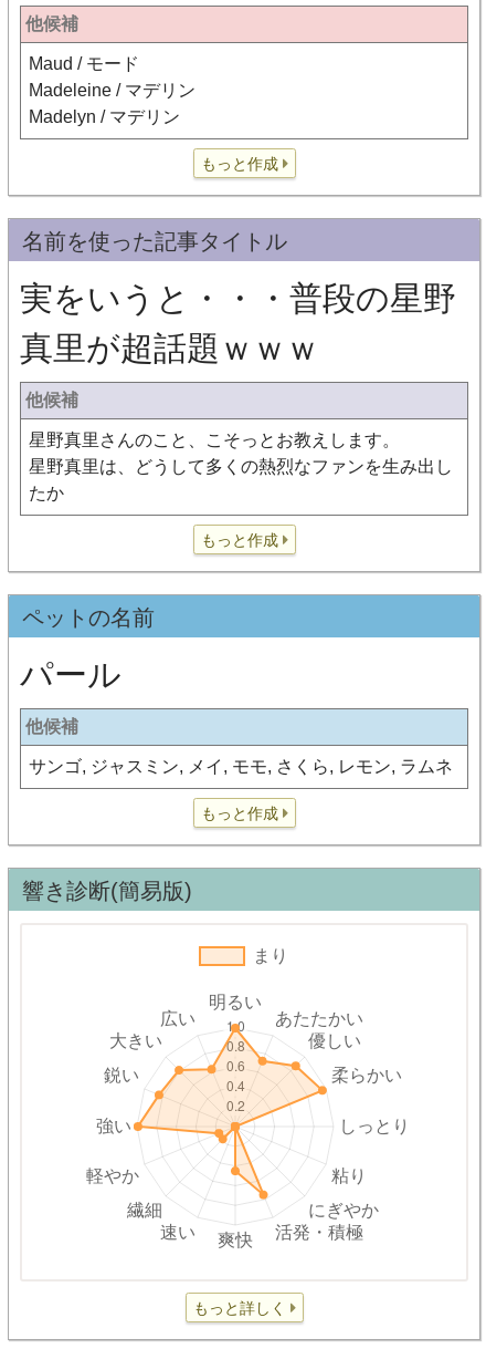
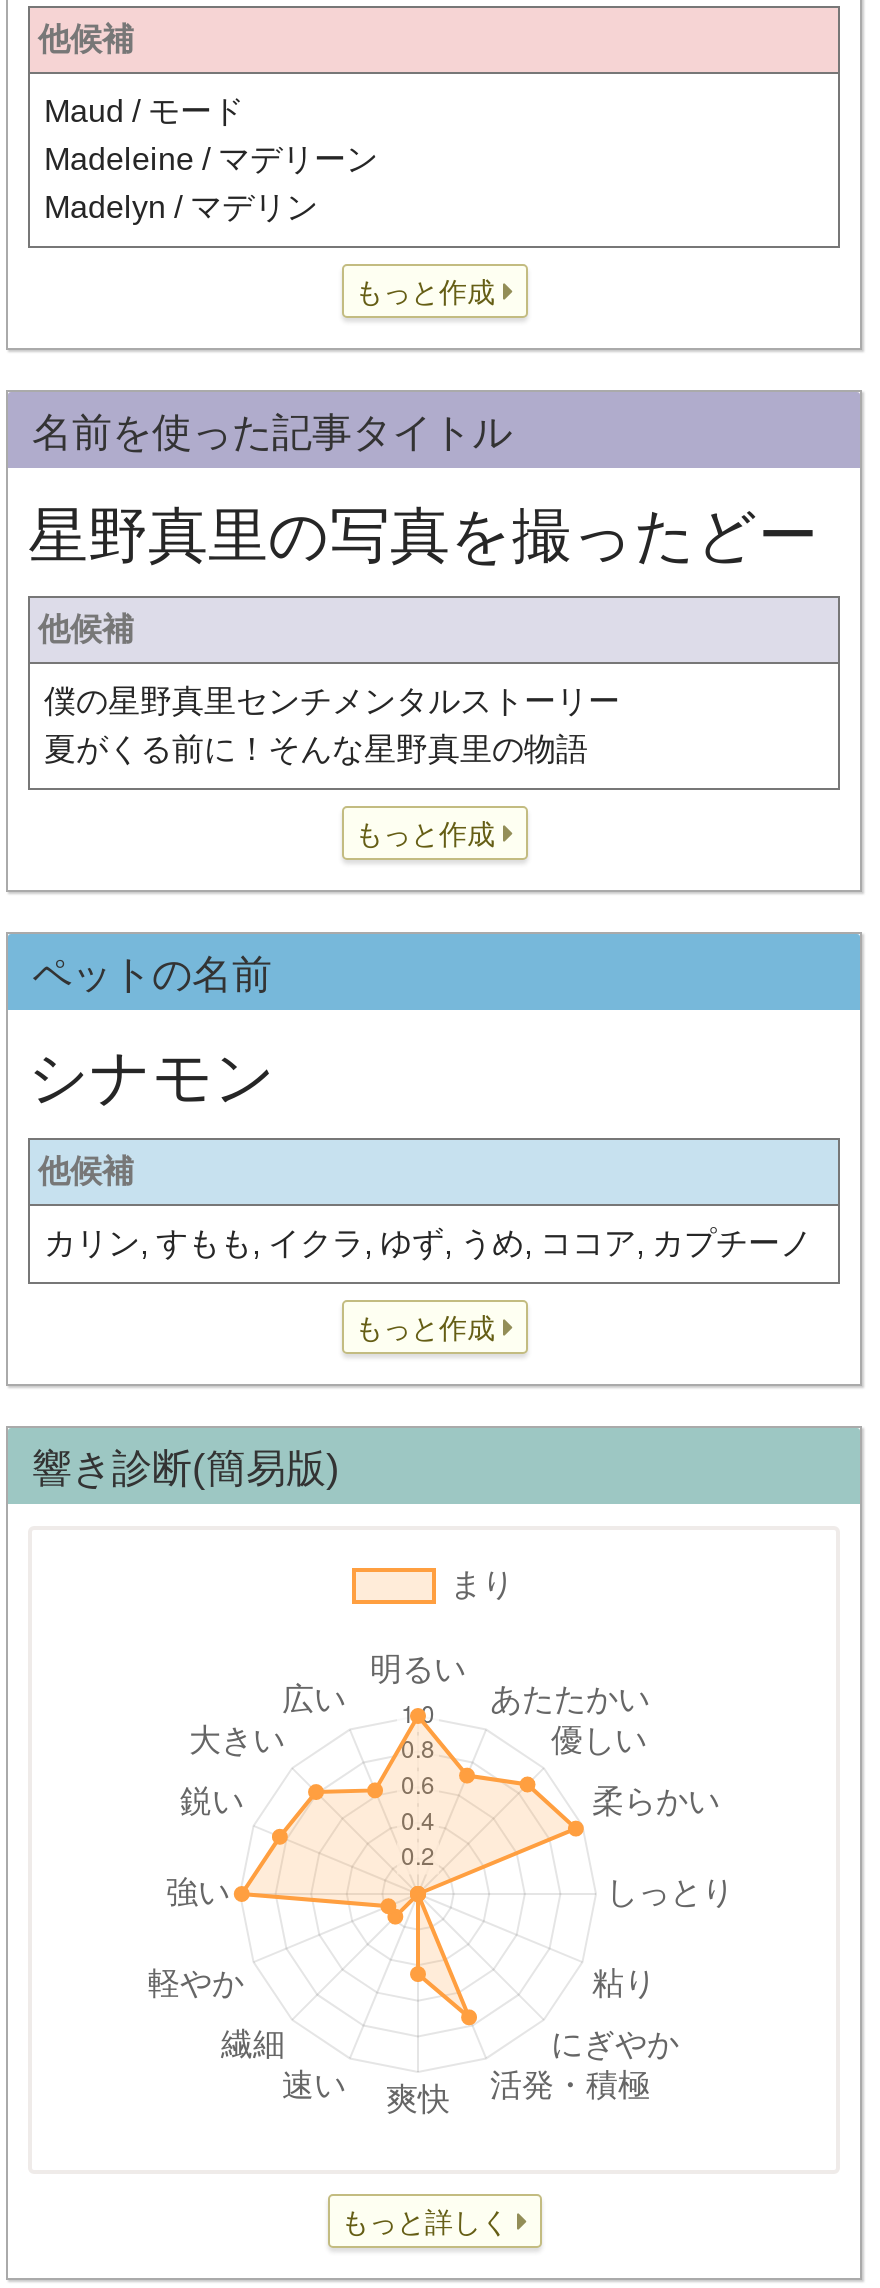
- Madeleine / マデリン
+ Madeleine / マデリーン

- 実をいうと・・・普段の星野
- 真里が超話題ｗｗｗ
+ 星野真里の写真を撮ったどー

- 星野真里さんのこと、こそっとお教えします。
- 星野真里は、どうして多くの熱烈なファンを生み出し
- たか
+ 僕の星野真里センチメンタルストーリー
+ 夏がくる前に！そんな星野真里の物語

- パール
+ シナモン

- サンゴ, ジャスミン, メイ, モモ, さくら, レモン, ラムネ
+ カリン, すもも, イクラ, ゆず, うめ, ココア, カプチーノ
